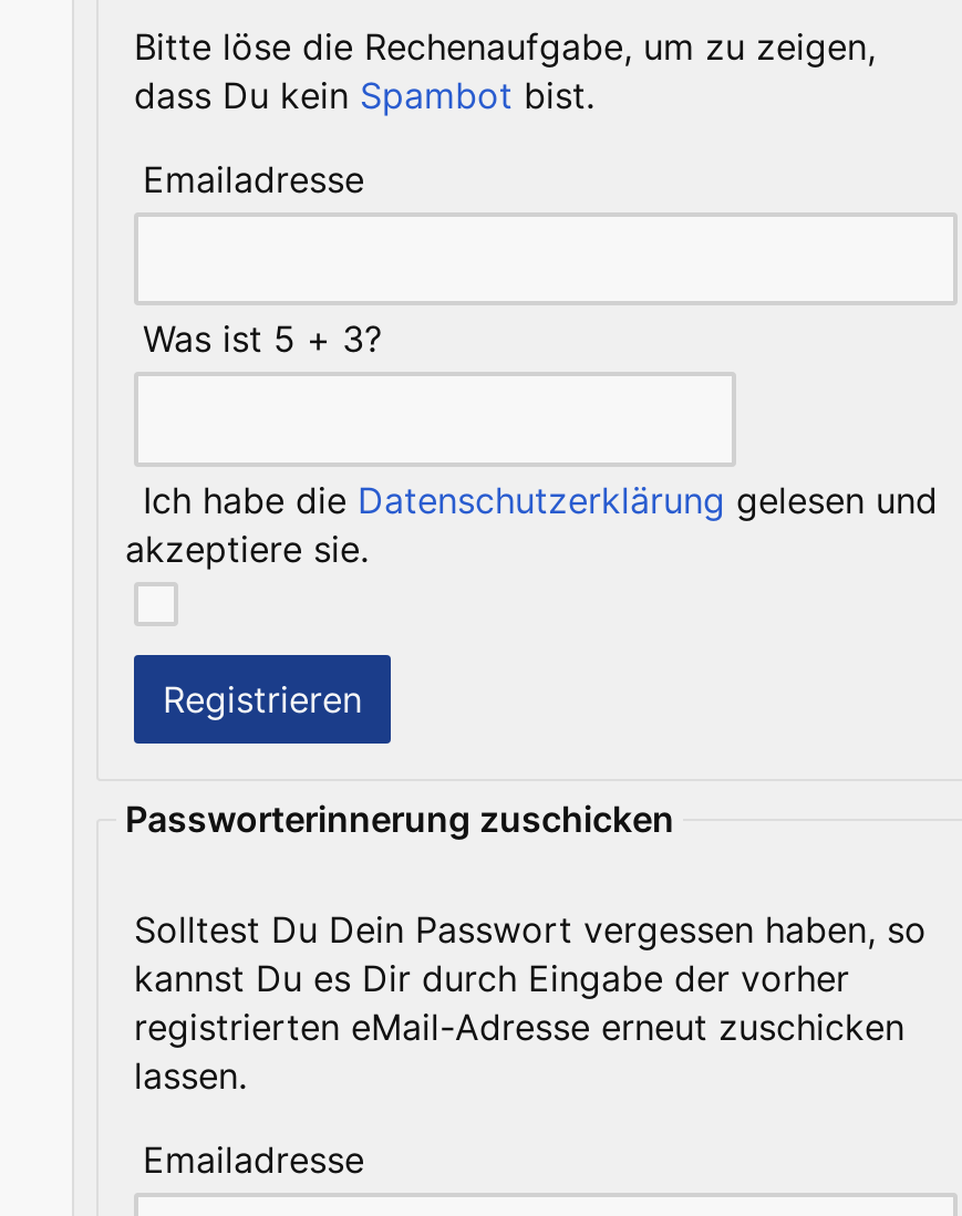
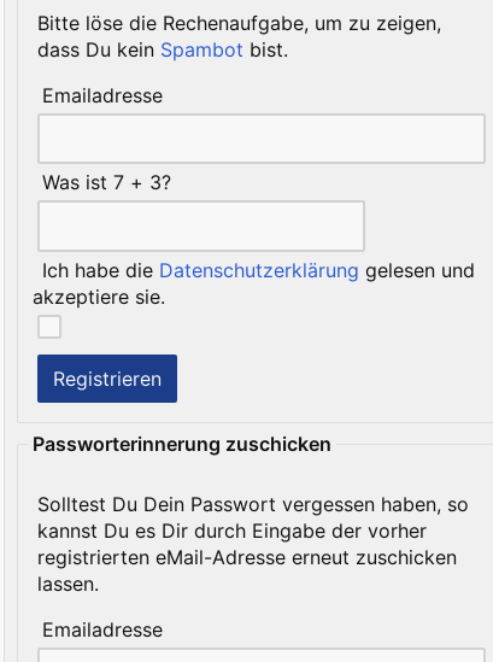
- Was ist 5 + 3?
+ Was ist 7 + 3?
